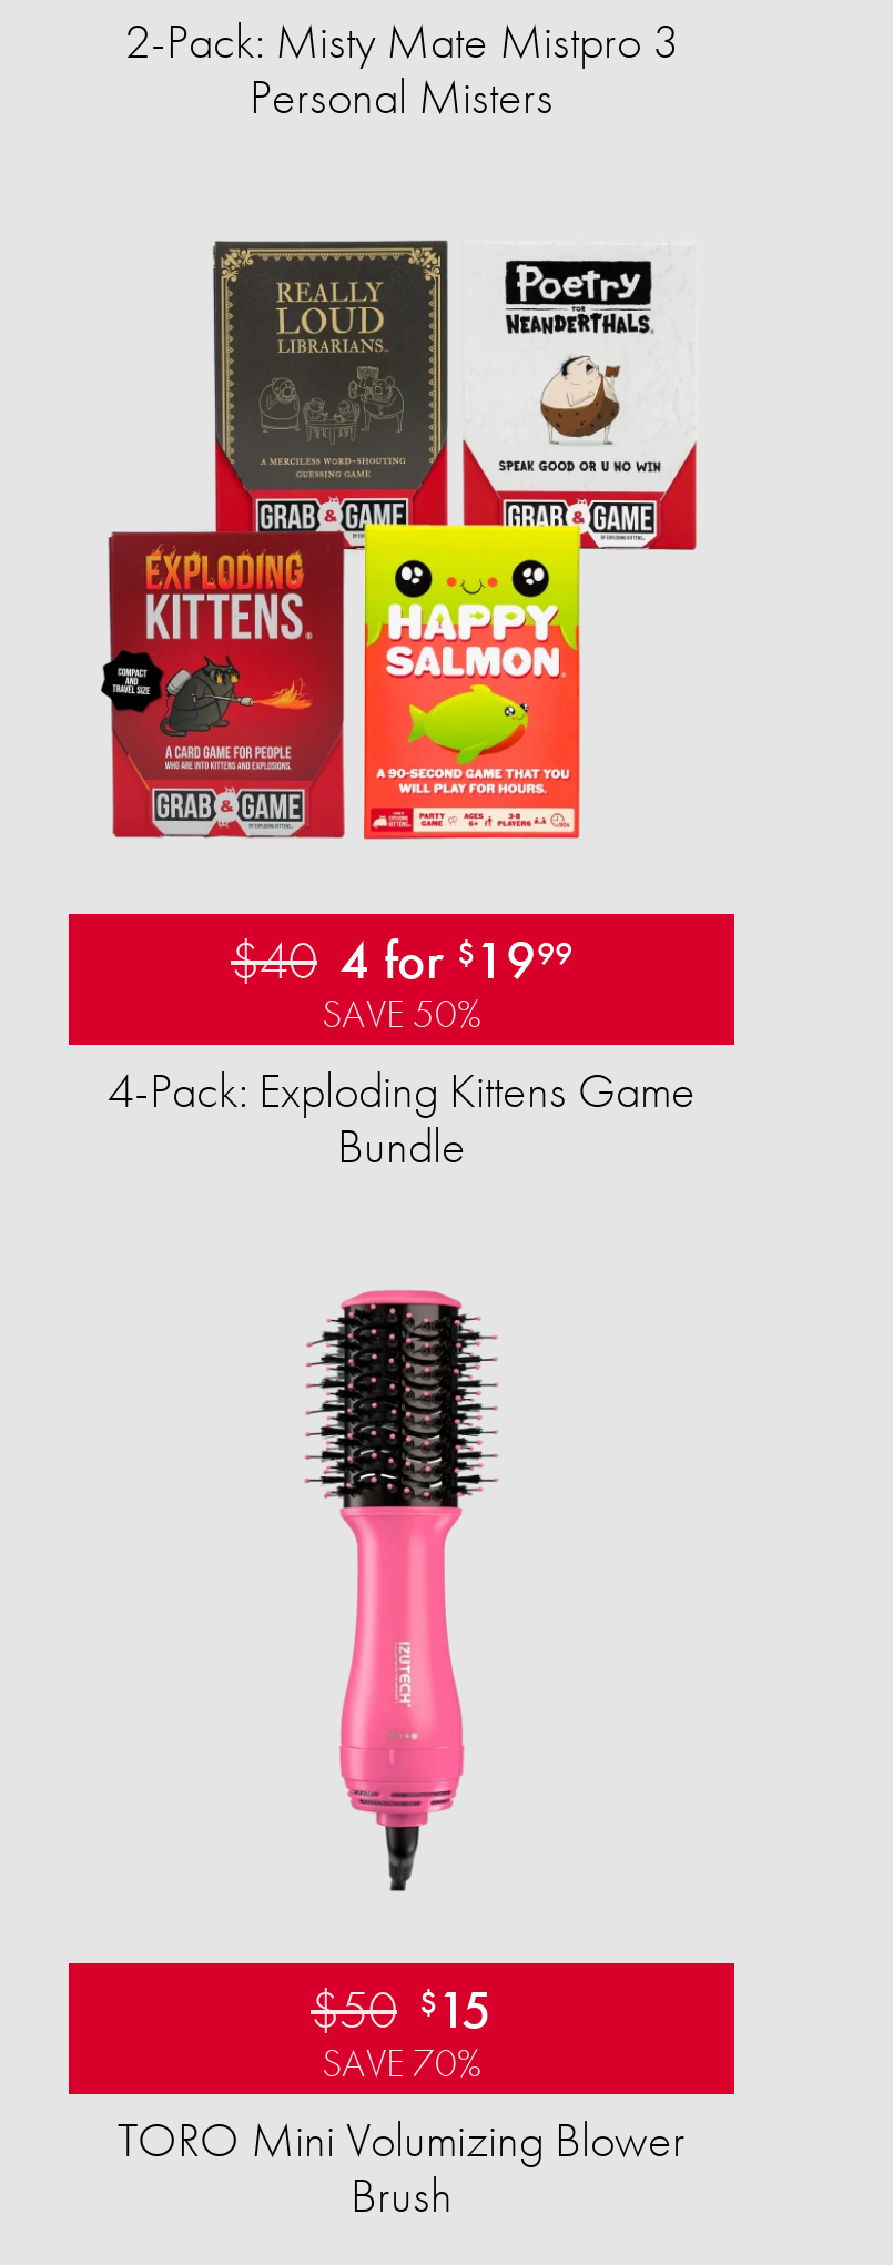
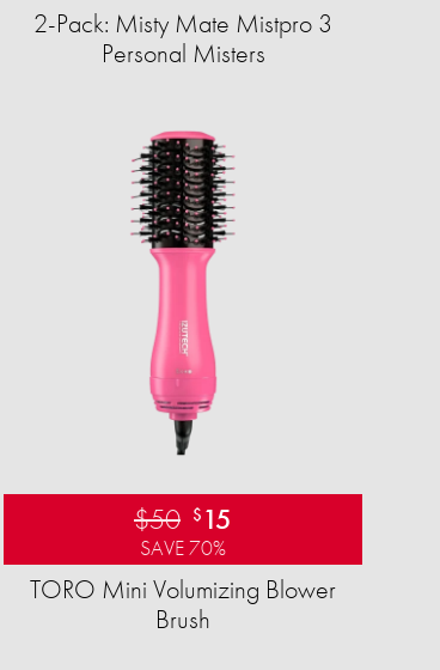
- [image]
- $40 4 for $1999
- SAVE 50%
- 4-Pack: Exploding Kittens Game
- Bundle
